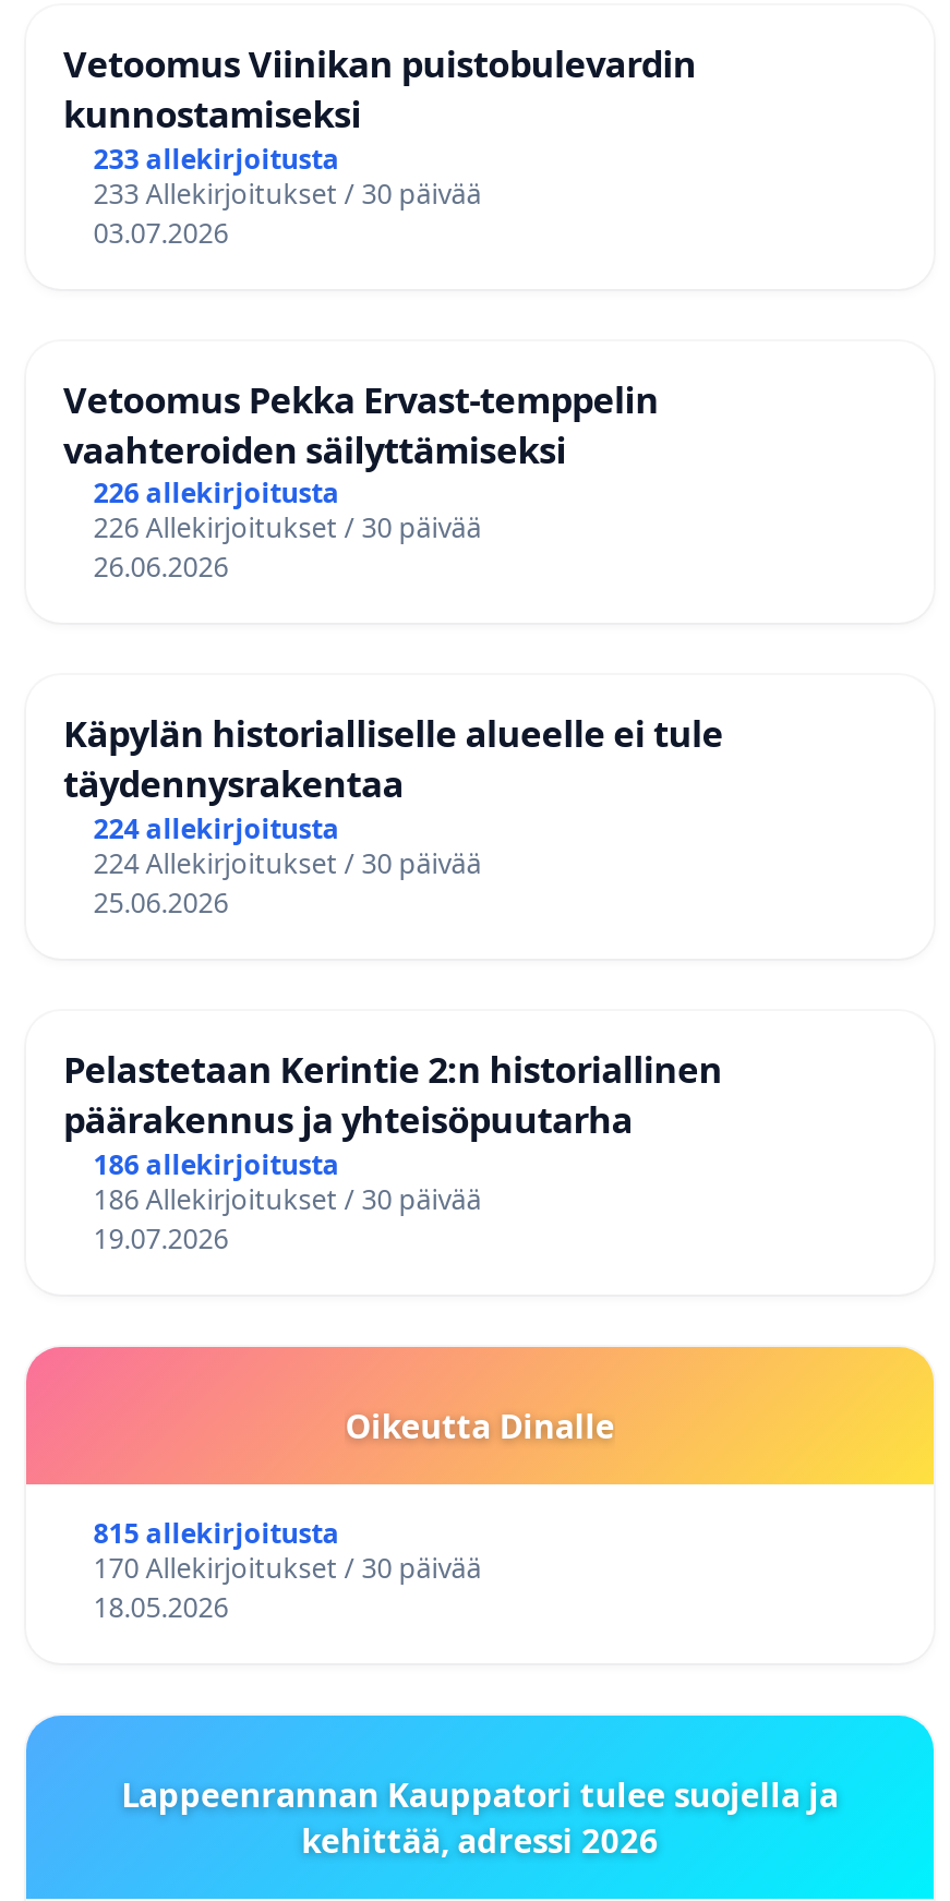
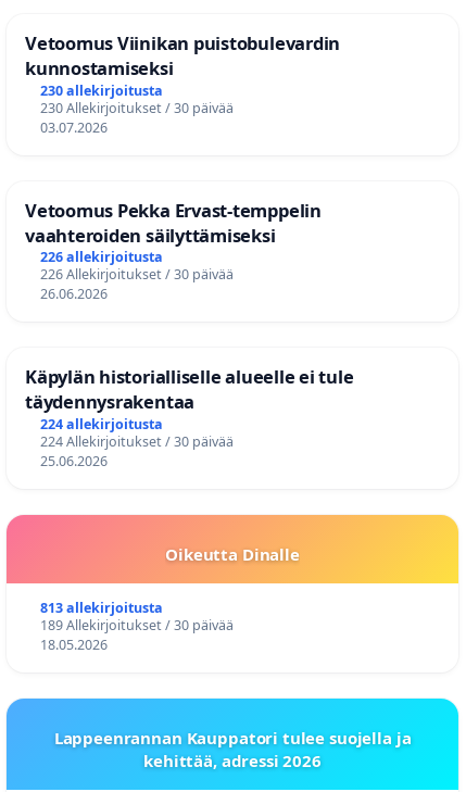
- 233 allekirjoitusta
+ 230 allekirjoitusta

- 233 Allekirjoitukset / 30 päivää
+ 230 Allekirjoitukset / 30 päivää

- Pelastetaan Kerintie 2:n historiallinen
- päärakennus ja yhteisöpuutarha
- 186 allekirjoitusta
- 186 Allekirjoitukset / 30 päivää
- 19.07.2026

- 815 allekirjoitusta
+ 813 allekirjoitusta

- 170 Allekirjoitukset / 30 päivää
+ 189 Allekirjoitukset / 30 päivää
